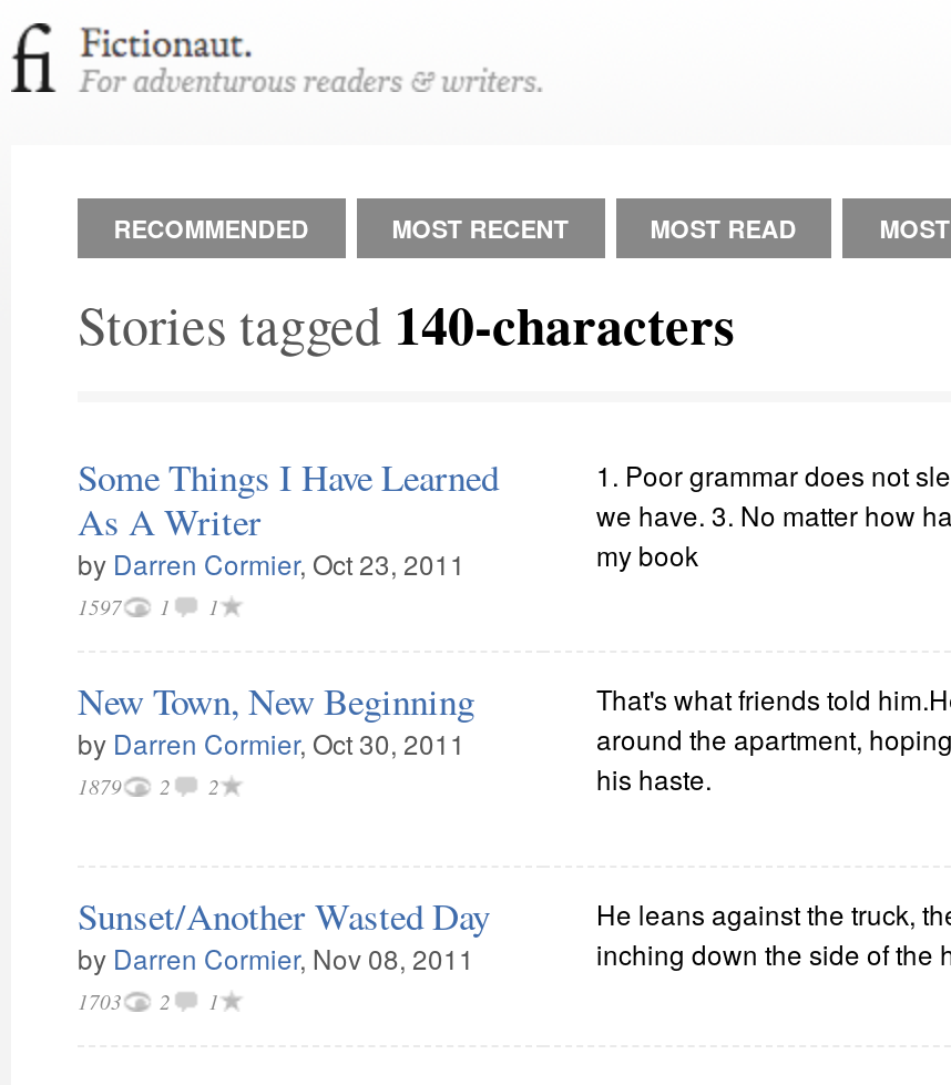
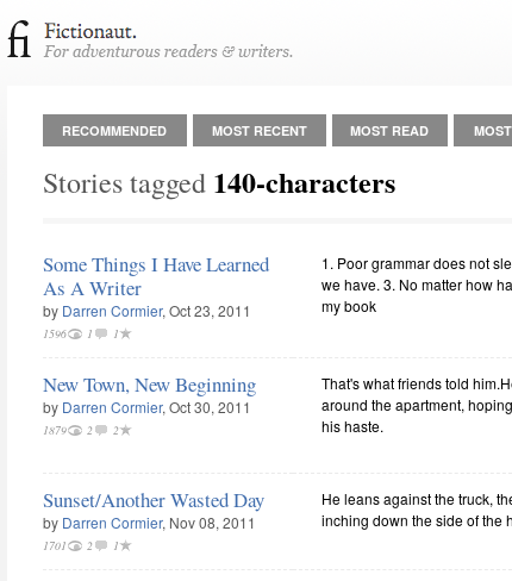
- 1597 1 1
+ 1596 1 1

- 1703 2 1
+ 1701 2 1
